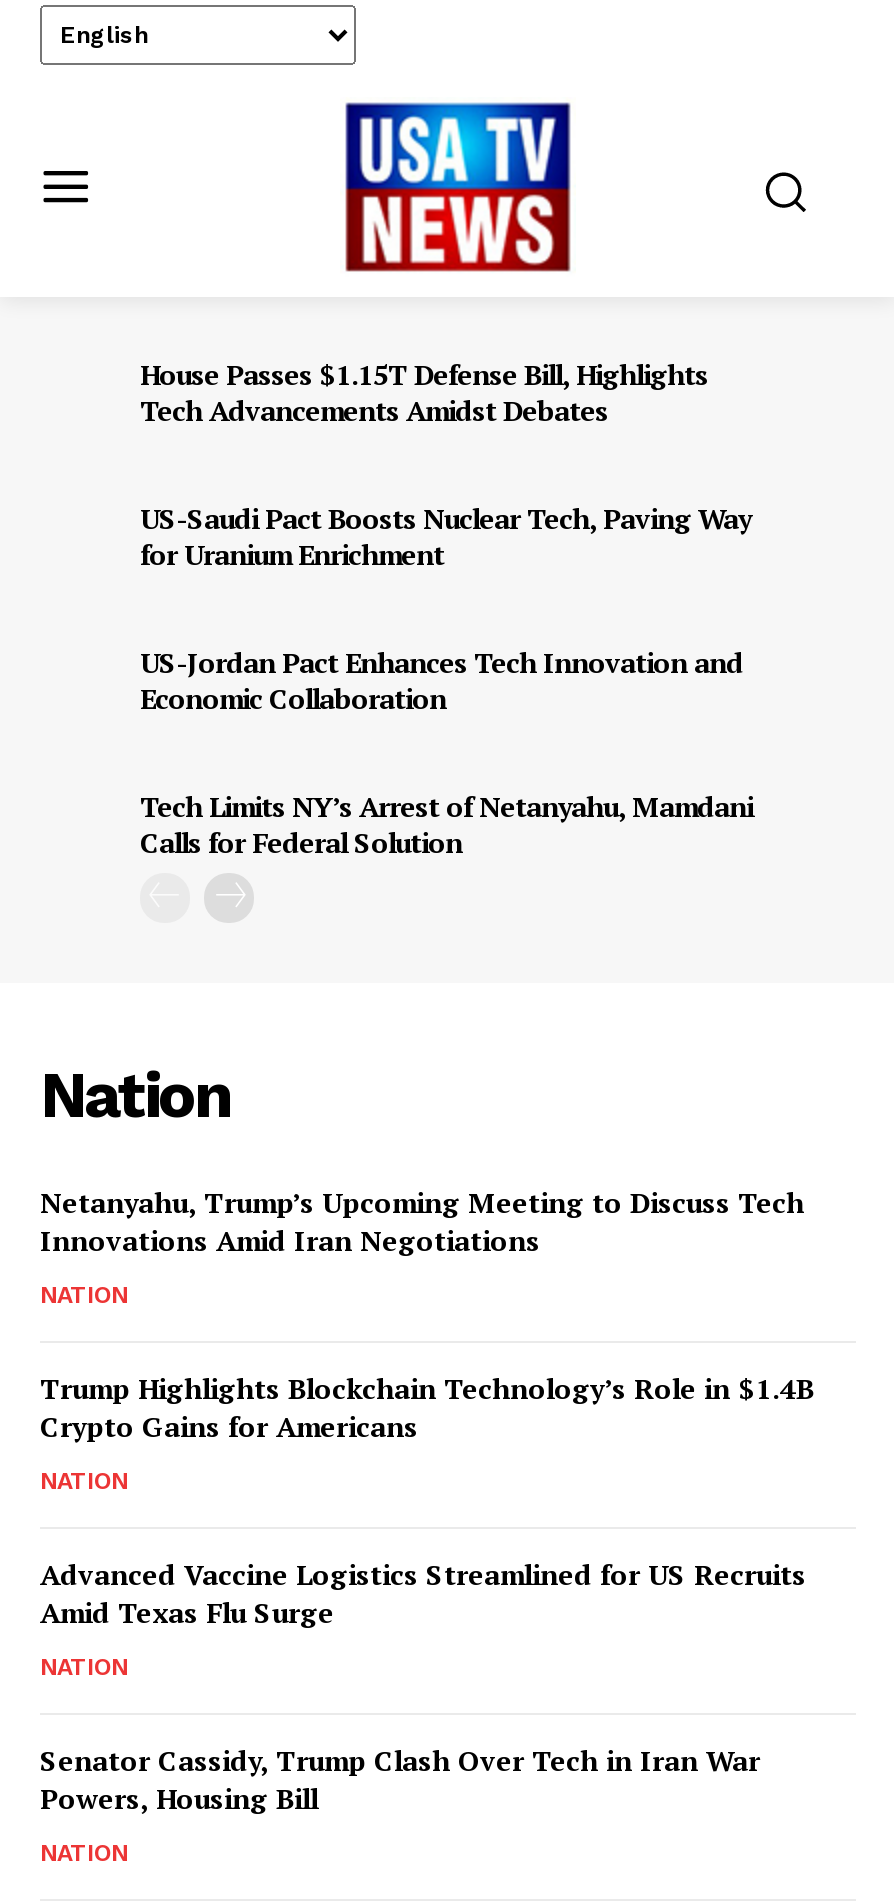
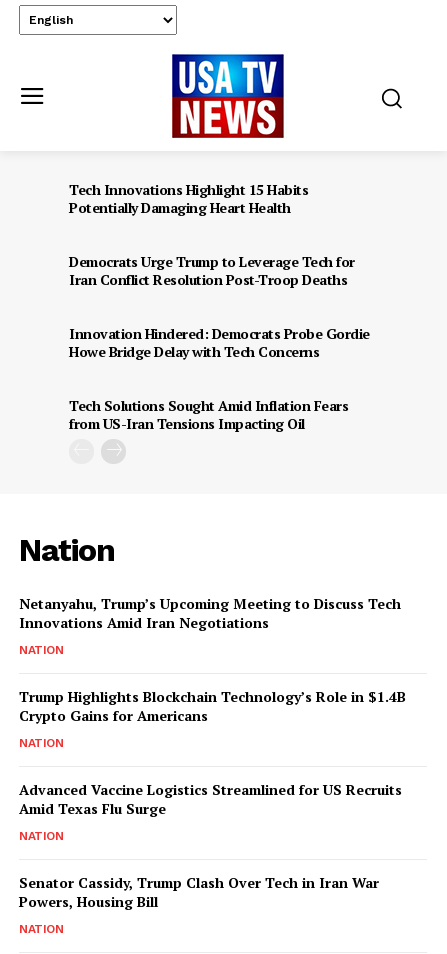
- House Passes $1.15T Defense Bill, Highlights
- Tech Advancements Amidst Debates
+ Tech Innovations Highlight 15 Habits
+ Potentially Damaging Heart Health

- US-Saudi Pact Boosts Nuclear Tech, Paving Way
- for Uranium Enrichment
+ Democrats Urge Trump to Leverage Tech for
+ Iran Conflict Resolution Post-Troop Deaths

- US-Jordan Pact Enhances Tech Innovation and
- Economic Collaboration
+ Innovation Hindered: Democrats Probe Gordie
+ Howe Bridge Delay with Tech Concerns

- Tech Limits NY’s Arrest of Netanyahu, Mamdani
- Calls for Federal Solution
+ Tech Solutions Sought Amid Inflation Fears
+ from US-Iran Tensions Impacting Oil
